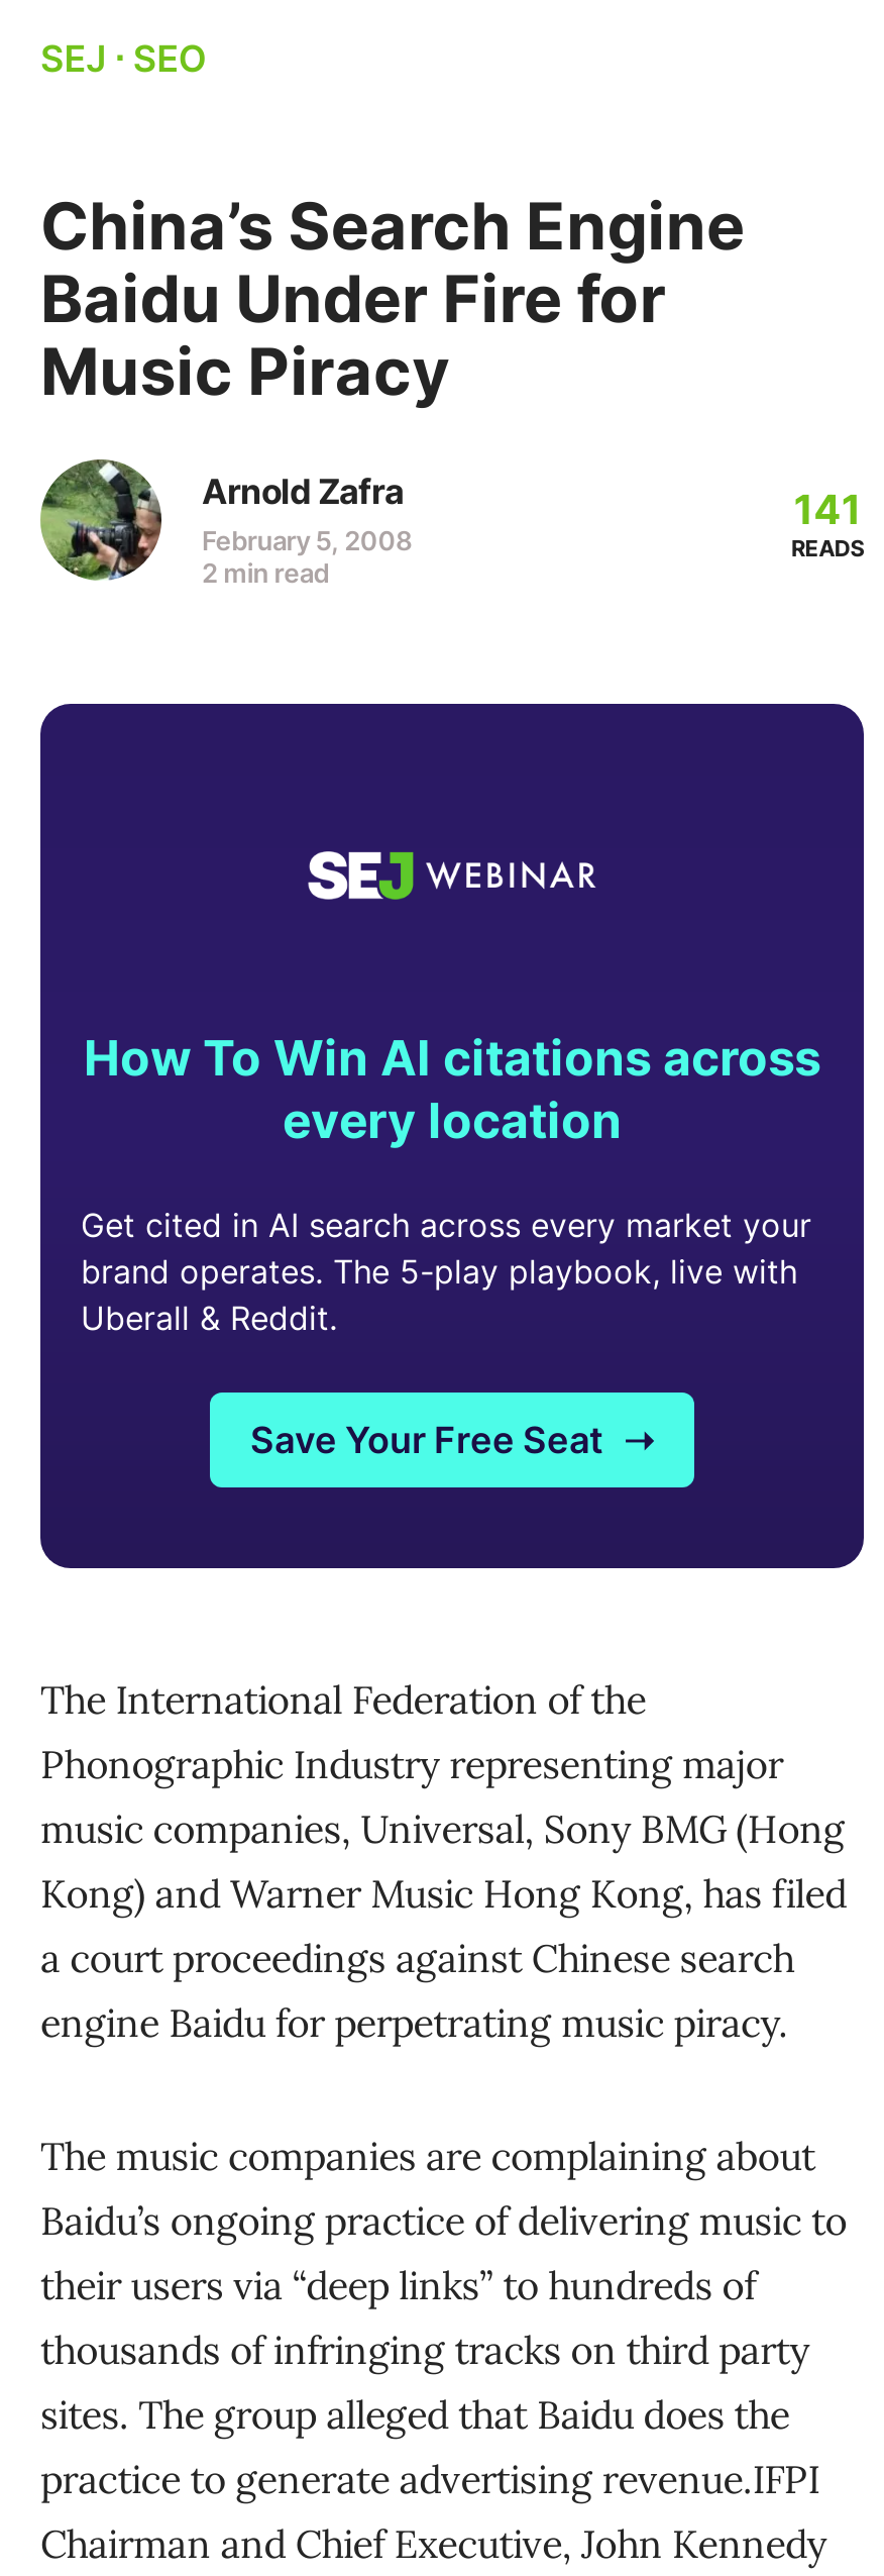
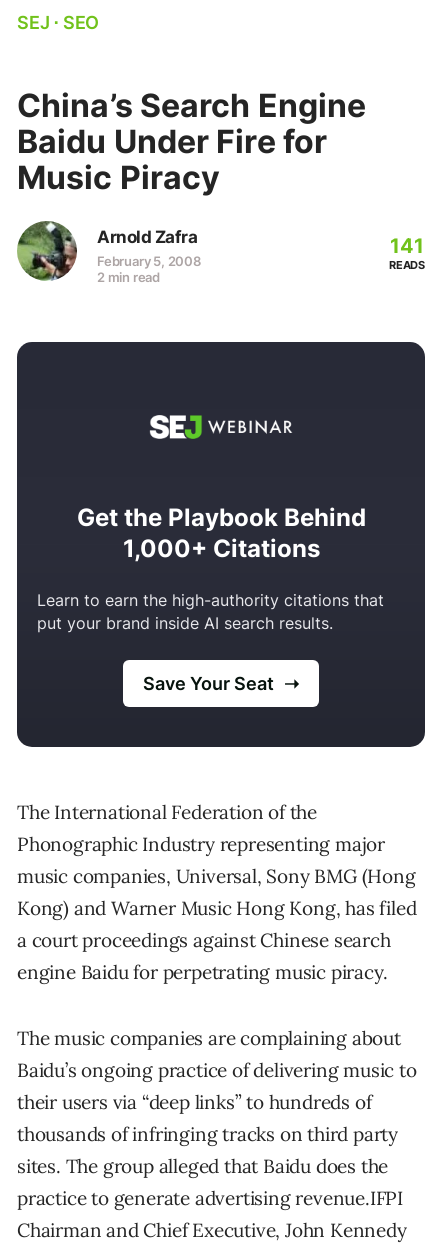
- [image]
+ [image]
